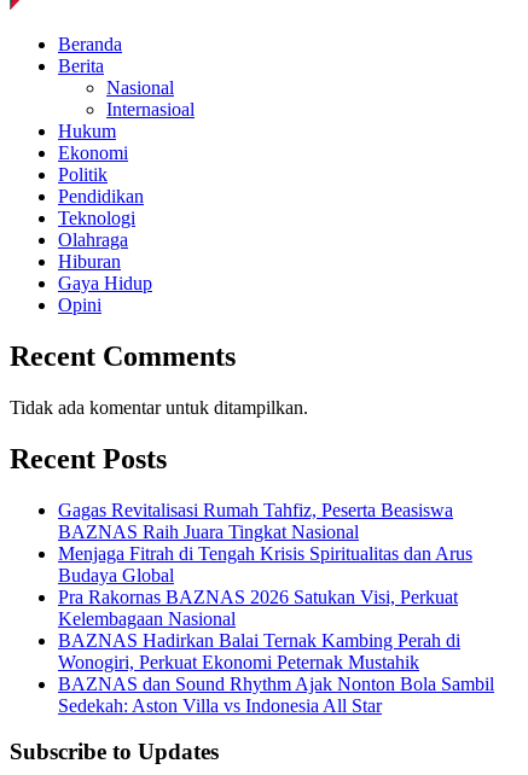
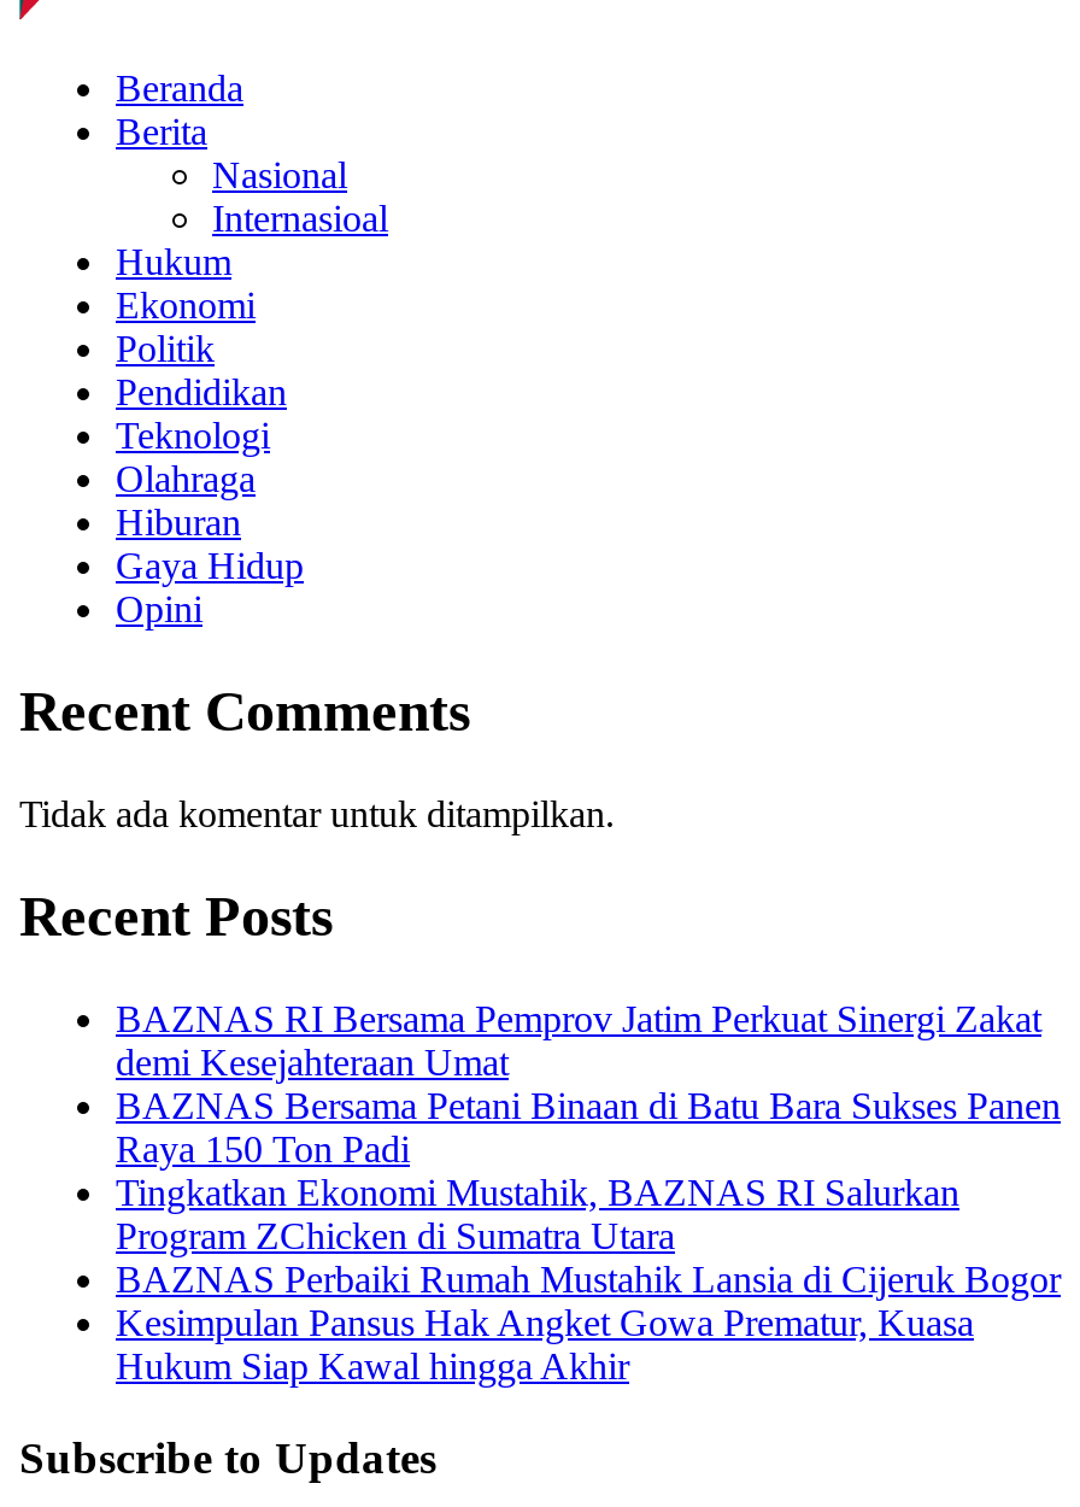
- Gagas Revitalisasi Rumah Tahfiz, Peserta Beasiswa
- BAZNAS Raih Juara Tingkat Nasional
- Menjaga Fitrah di Tengah Krisis Spiritualitas dan Arus
- Budaya Global
- Pra Rakornas BAZNAS 2026 Satukan Visi, Perkuat
- Kelembagaan Nasional
- BAZNAS Hadirkan Balai Ternak Kambing Perah di
- Wonogiri, Perkuat Ekonomi Peternak Mustahik
- BAZNAS dan Sound Rhythm Ajak Nonton Bola Sambil
- Sedekah: Aston Villa vs Indonesia All Star
+ BAZNAS RI Bersama Pemprov Jatim Perkuat Sinergi Zakat
+ demi Kesejahteraan Umat
+ BAZNAS Bersama Petani Binaan di Batu Bara Sukses Panen
+ Raya 150 Ton Padi
+ Tingkatkan Ekonomi Mustahik, BAZNAS RI Salurkan
+ Program ZChicken di Sumatra Utara
+ BAZNAS Perbaiki Rumah Mustahik Lansia di Cijeruk Bogor
+ Kesimpulan Pansus Hak Angket Gowa Prematur, Kuasa
+ Hukum Siap Kawal hingga Akhir
